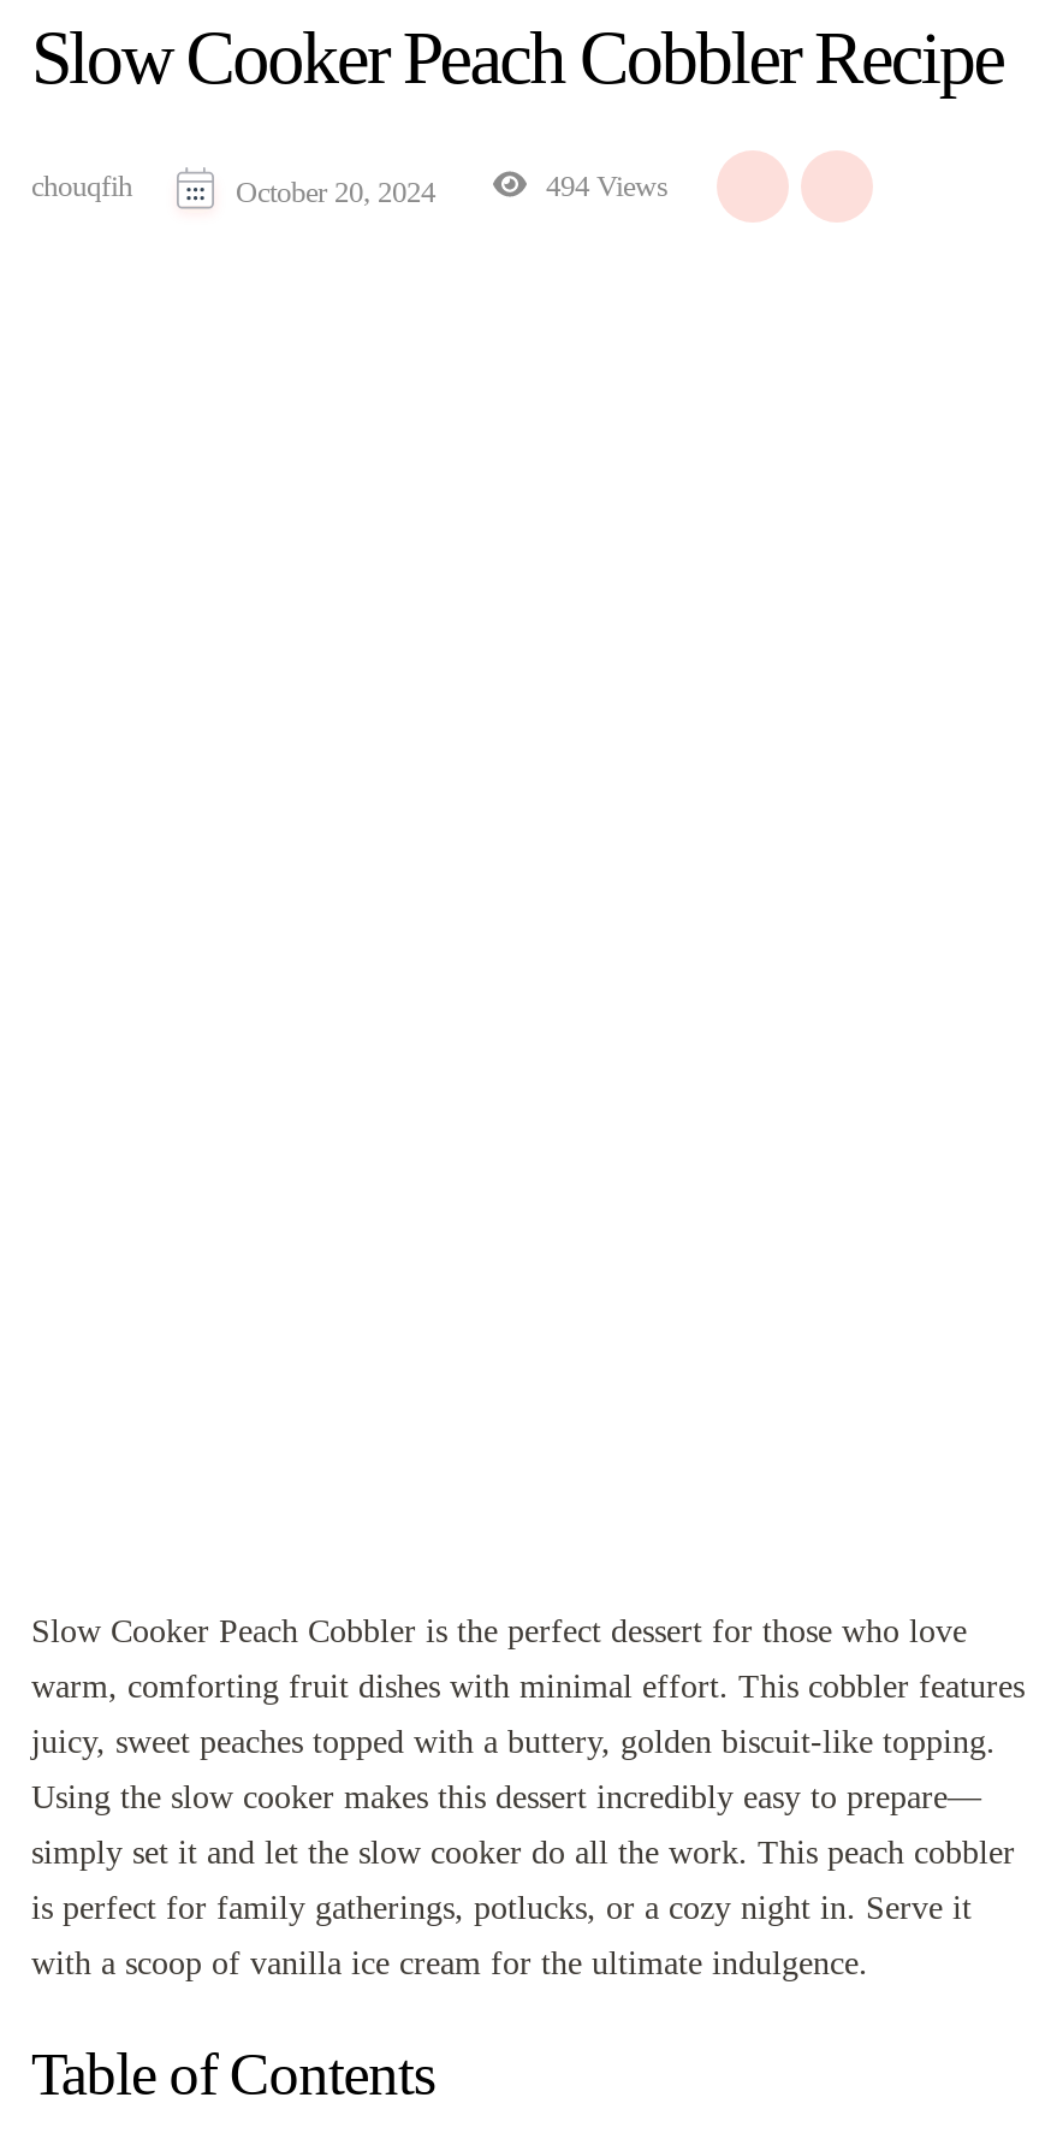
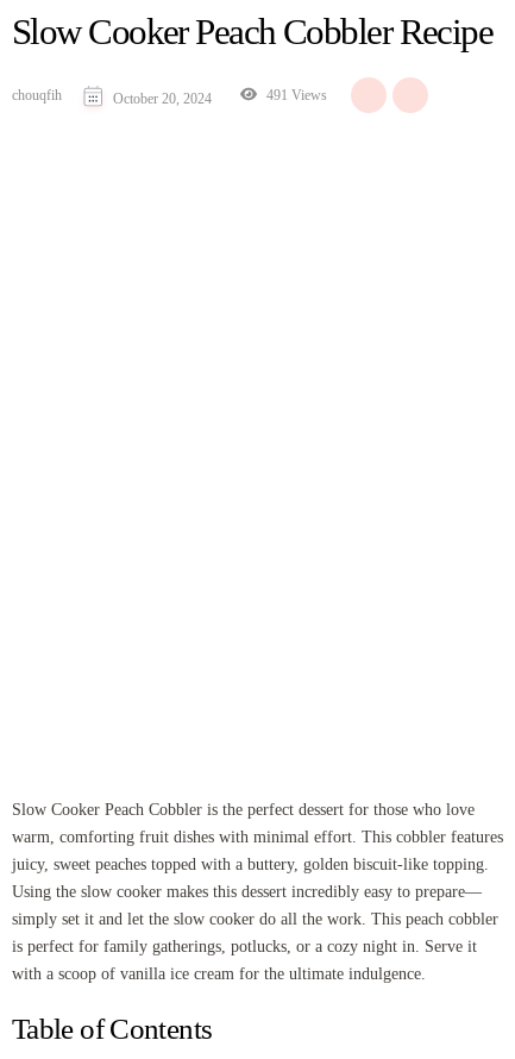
- 494 Views
+ 491 Views
